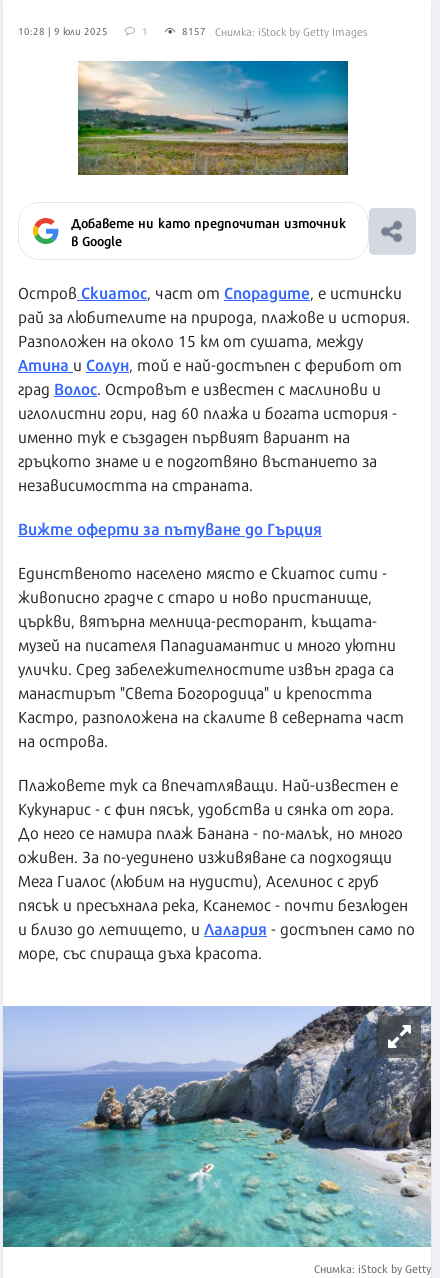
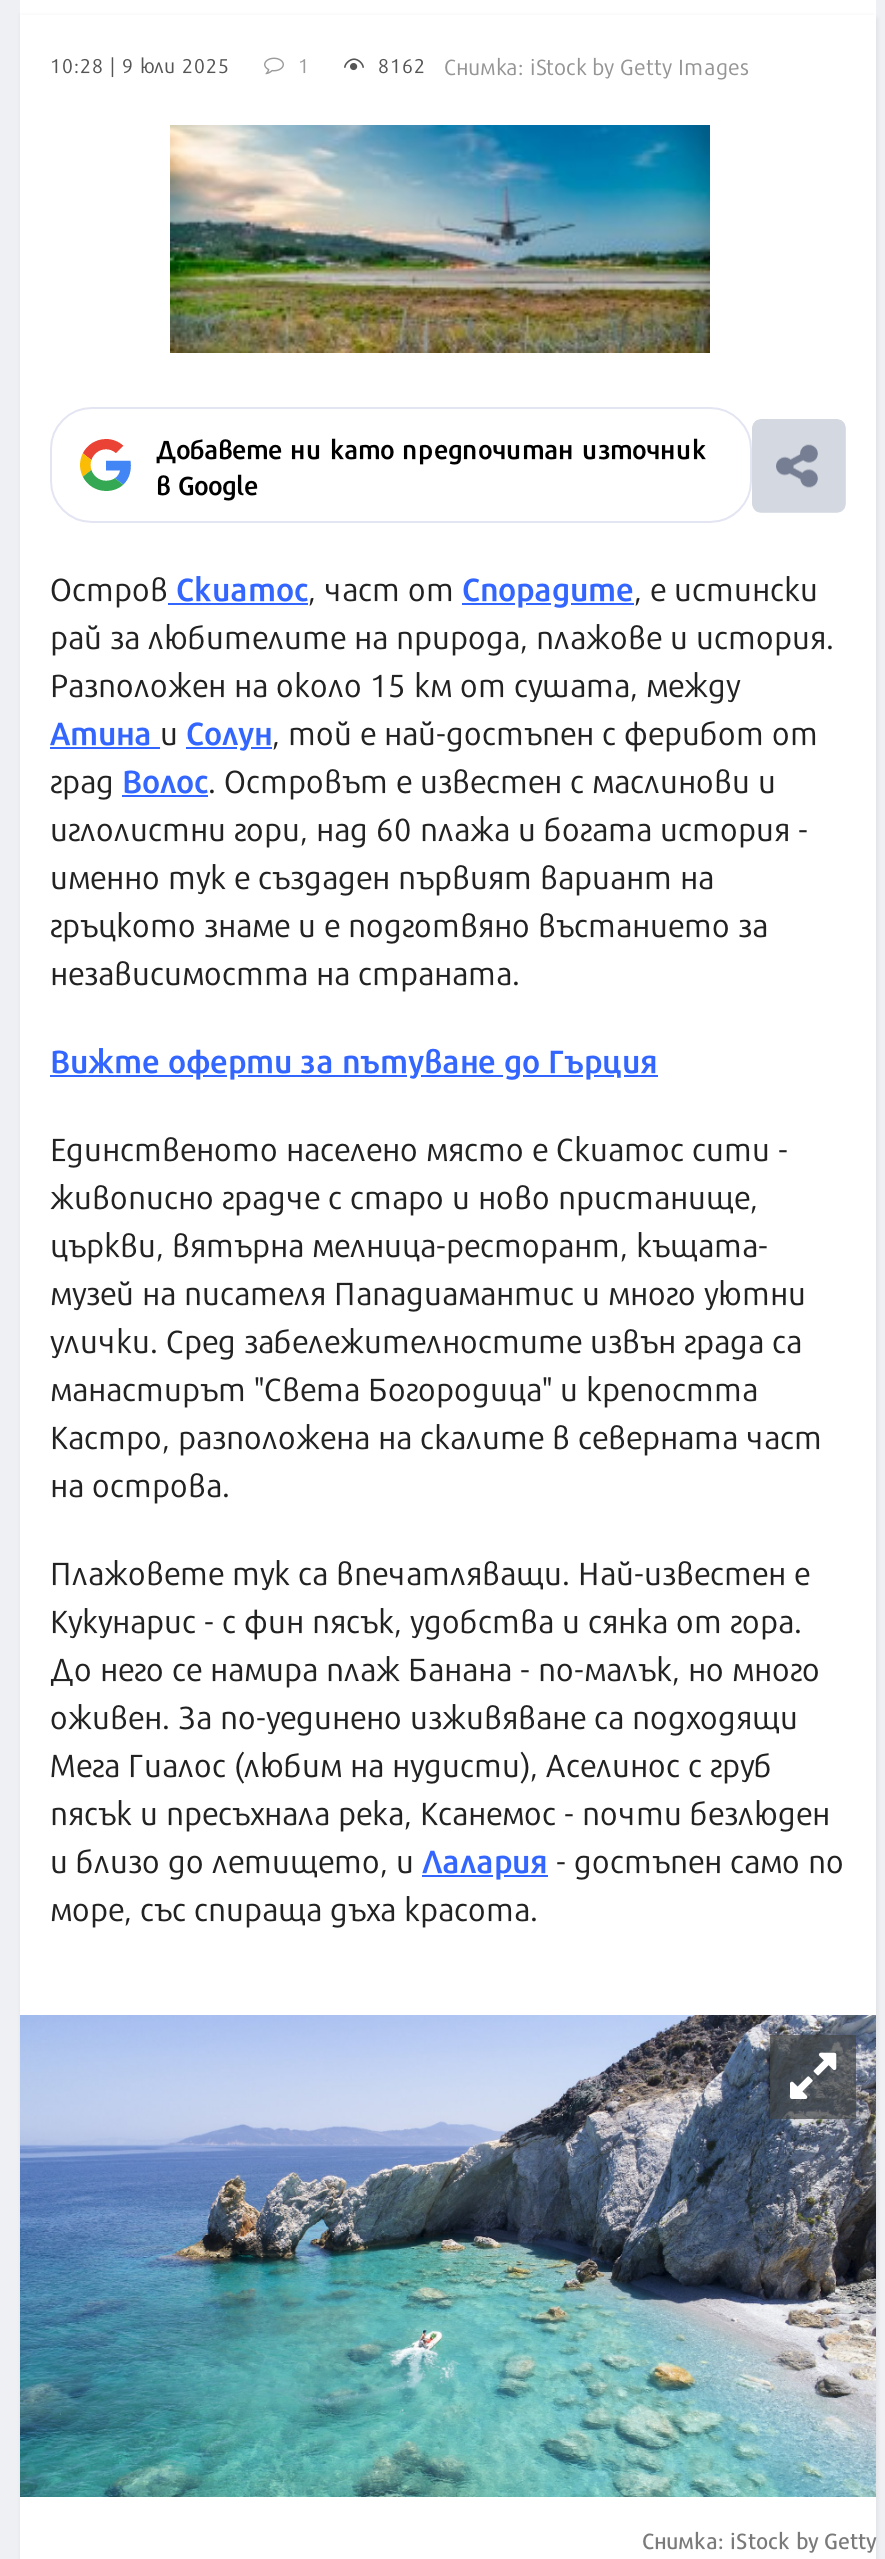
- 8157 Снимка: iStock by Getty Images
+ 8162 Снимка: iStock by Getty Images
